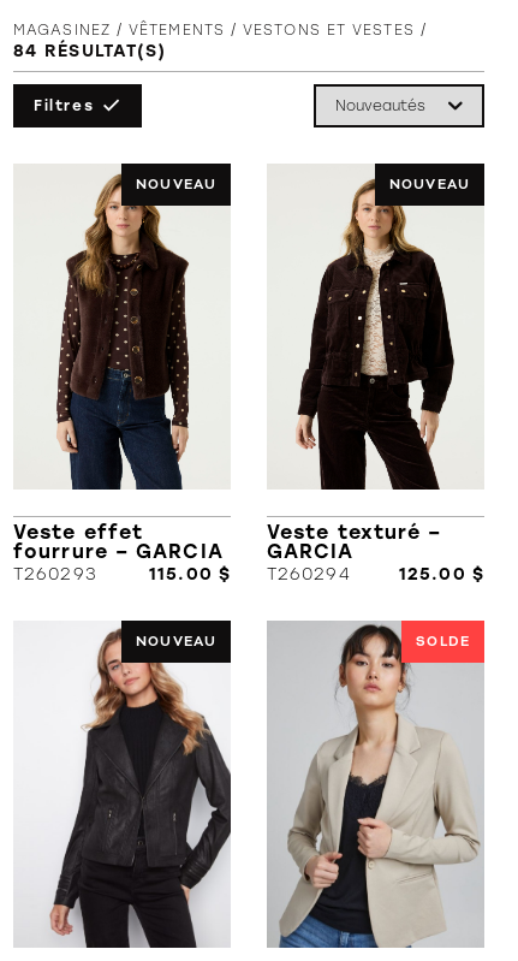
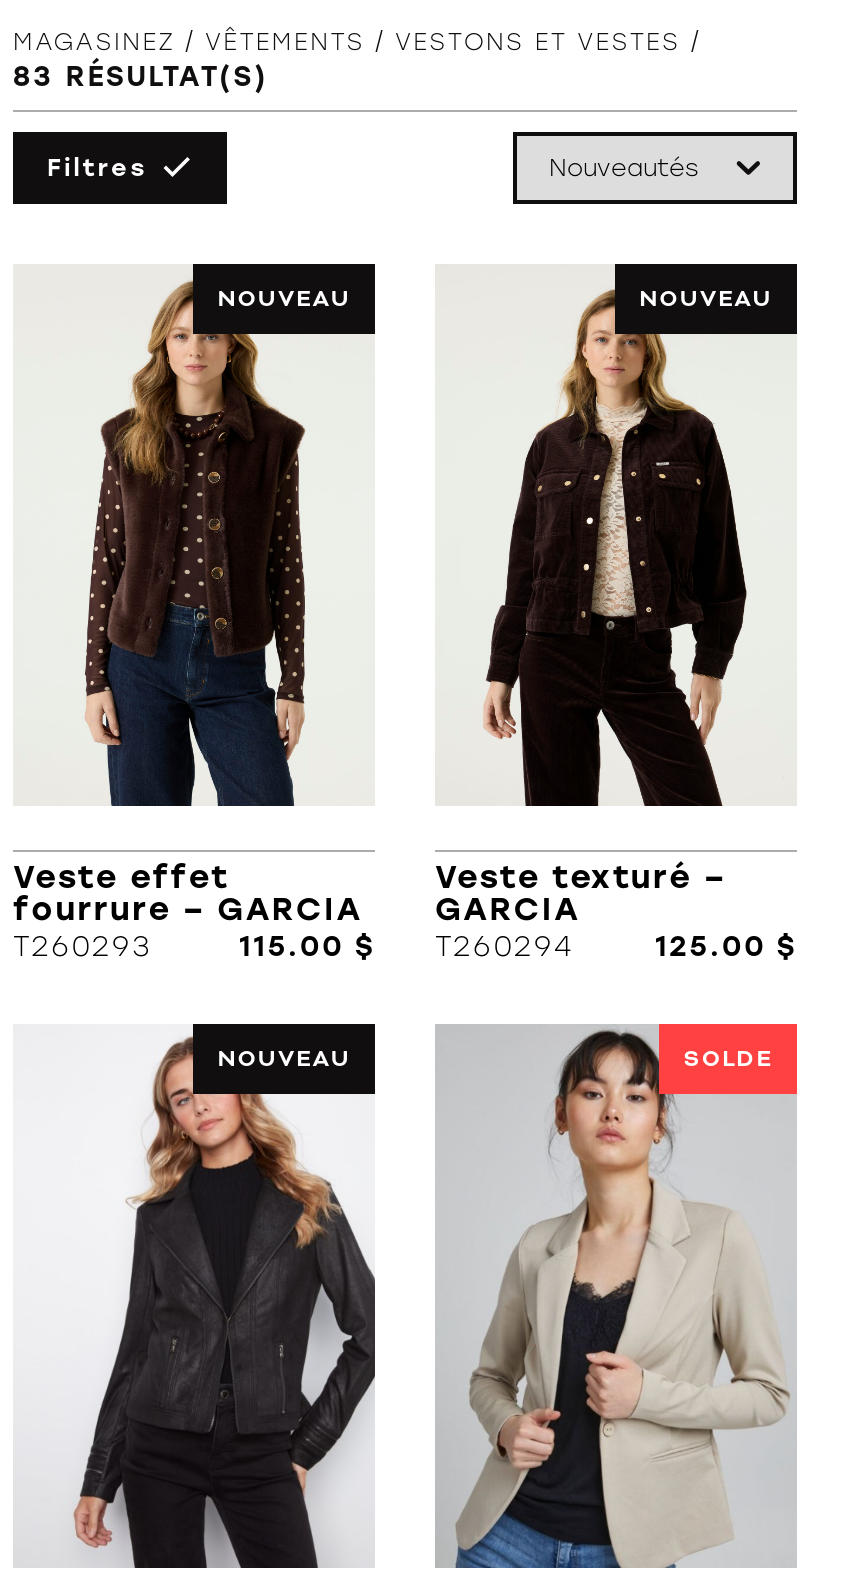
- 84 RÉSULTAT(S)
+ 83 RÉSULTAT(S)
